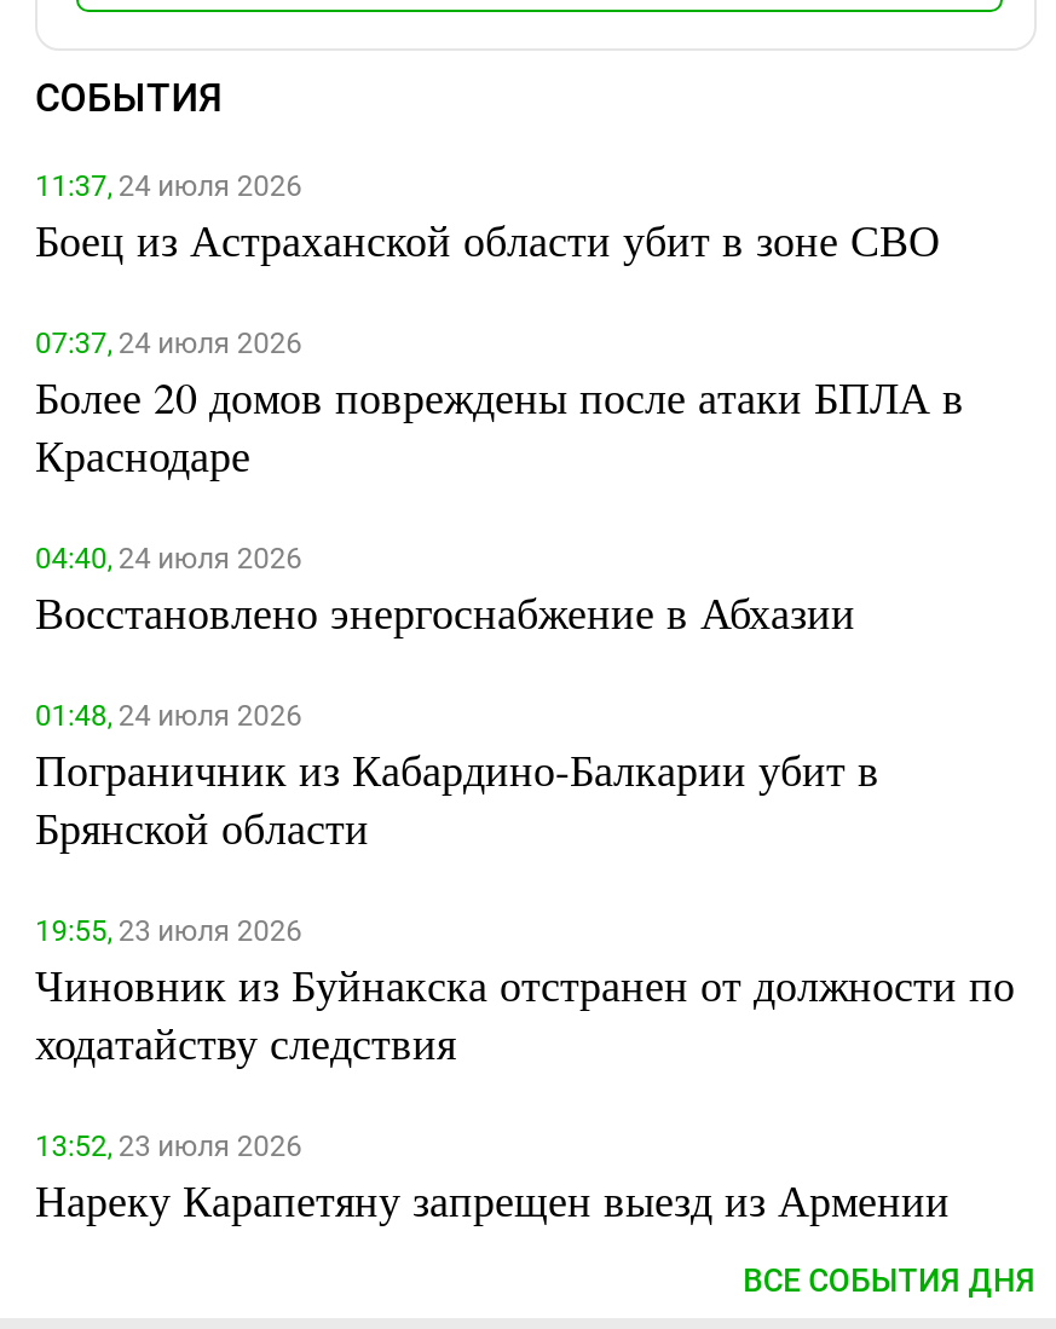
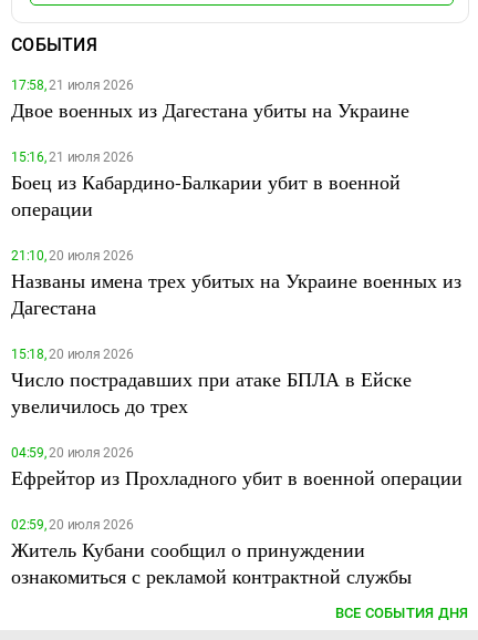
- 11:37, 24 июля 2026
- Боец из Астраханской области убит в зоне СВО
+ 17:58, 21 июля 2026
+ Двое военных из Дагестана убиты на Украине

- 07:37, 24 июля 2026
- Более 20 домов повреждены после атаки БПЛА в
- Краснодаре
+ 15:16, 21 июля 2026
+ Боец из Кабардино-Балкарии убит в военной
+ операции

- 04:40, 24 июля 2026
- Восстановлено энергоснабжение в Абхазии
+ 21:10, 20 июля 2026
+ Названы имена трех убитых на Украине военных из
+ Дагестана

- 01:48, 24 июля 2026
- Пограничник из Кабардино-Балкарии убит в
- Брянской области
+ 15:18, 20 июля 2026
+ Число пострадавших при атаке БПЛА в Ейске
+ увеличилось до трех

- 19:55, 23 июля 2026
- Чиновник из Буйнакска отстранен от должности по
- ходатайству следствия
+ 04:59, 20 июля 2026
+ Ефрейтор из Прохладного убит в военной операции

- 13:52, 23 июля 2026
- Нареку Карапетяну запрещен выезд из Армении
+ 02:59, 20 июля 2026
+ Житель Кубани сообщил о принуждении
+ ознакомиться с рекламой контрактной службы
